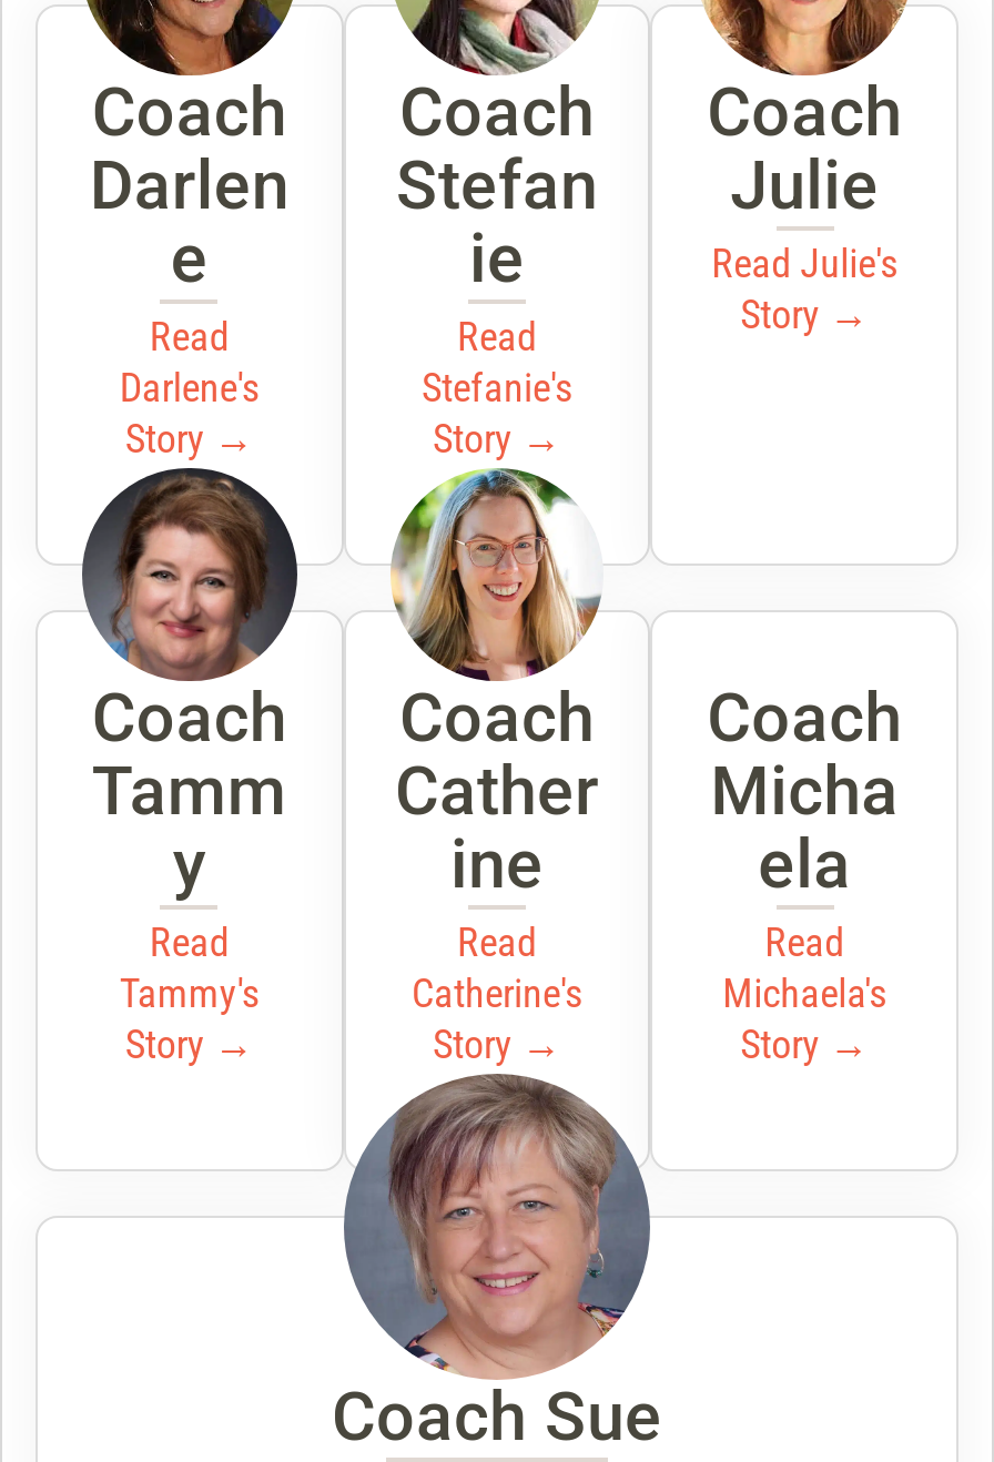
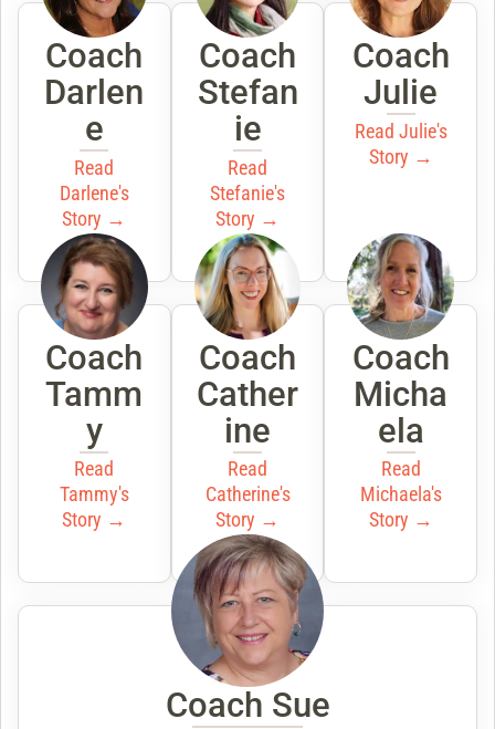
+ [image]
